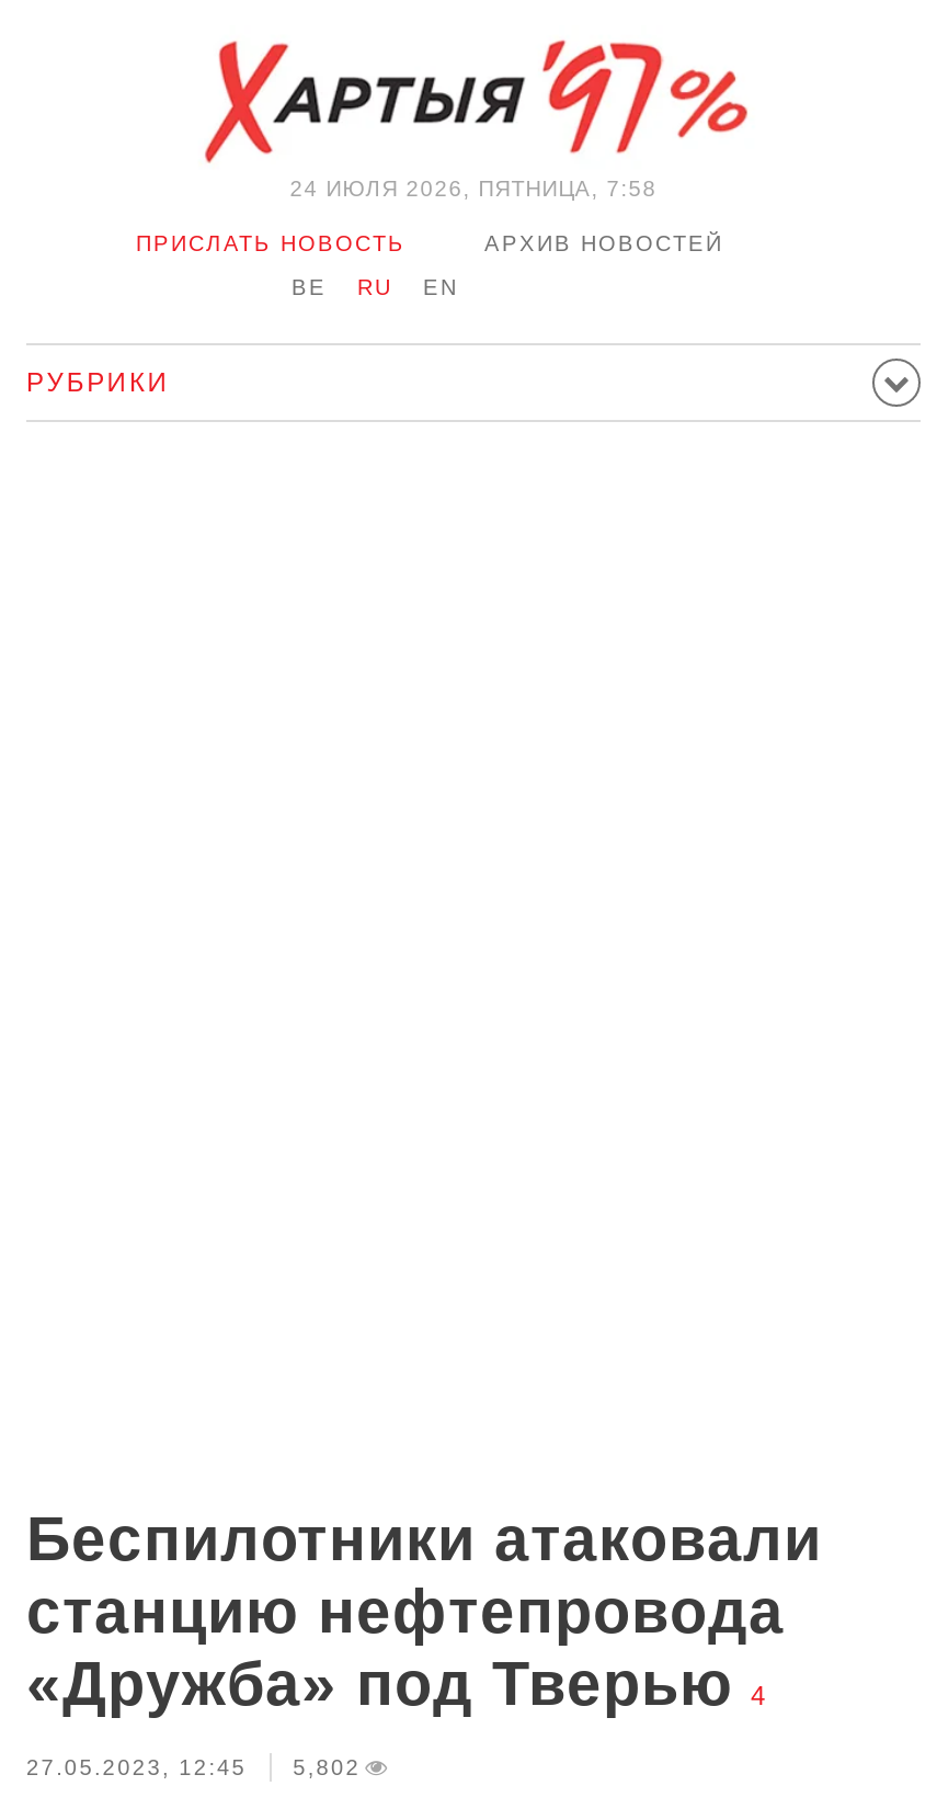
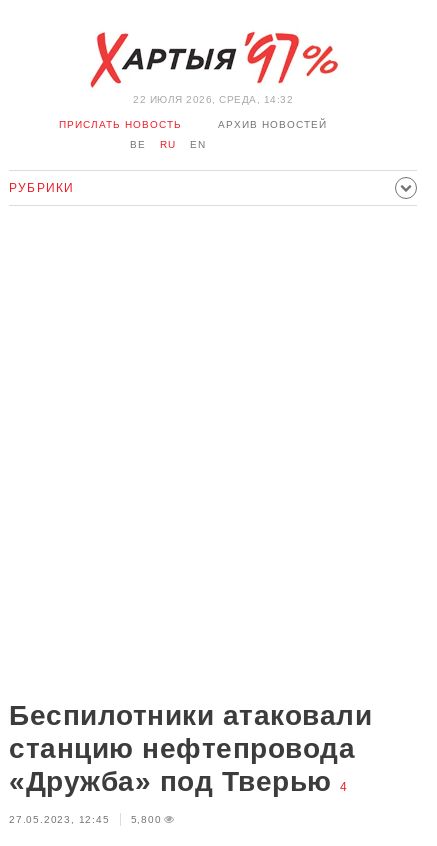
- 24 ИЮЛЯ 2026, ПЯТНИЦА, 7:58
+ 22 ИЮЛЯ 2026, СРЕДА, 14:32

- 27.05.2023, 12:45 5,802
+ 27.05.2023, 12:45 5,800
